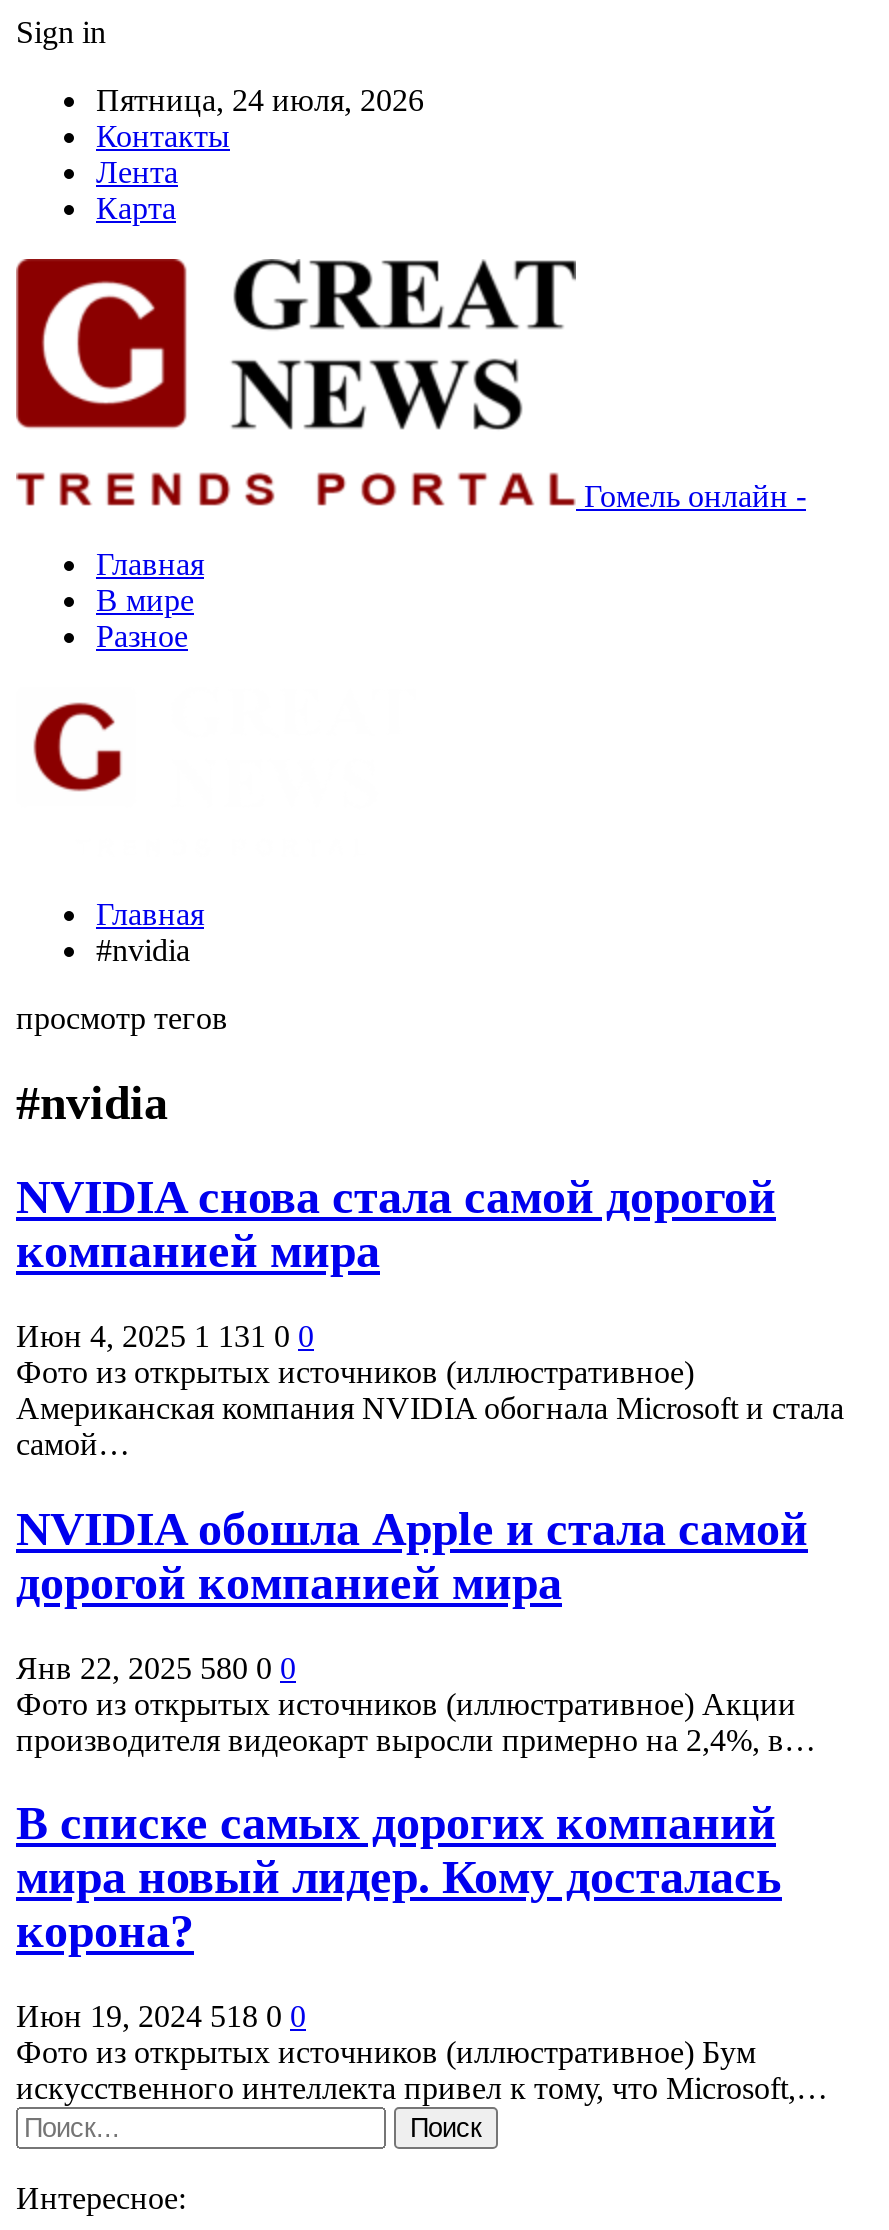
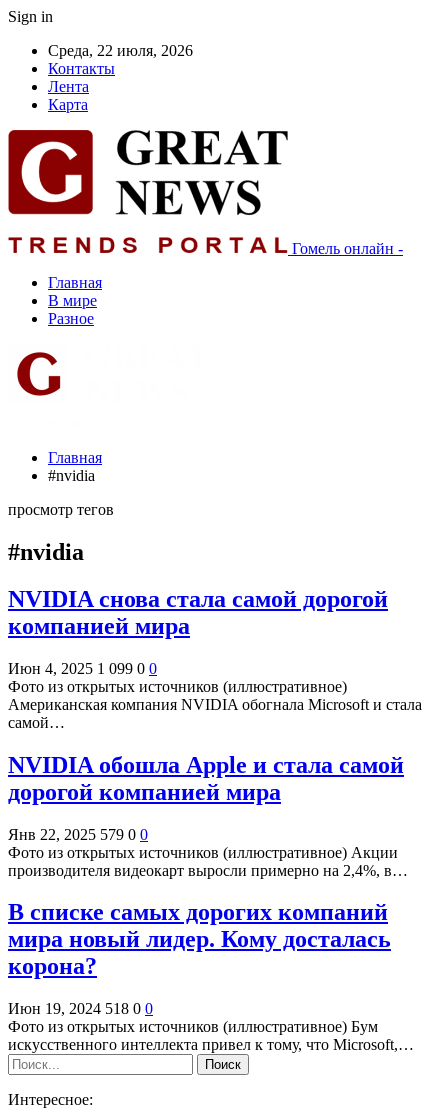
- Пятница, 24 июля, 2026
+ Среда, 22 июля, 2026

- Июн 4, 2025 1 131 0 0
+ Июн 4, 2025 1 099 0 0

- Янв 22, 2025 580 0 0
+ Янв 22, 2025 579 0 0
